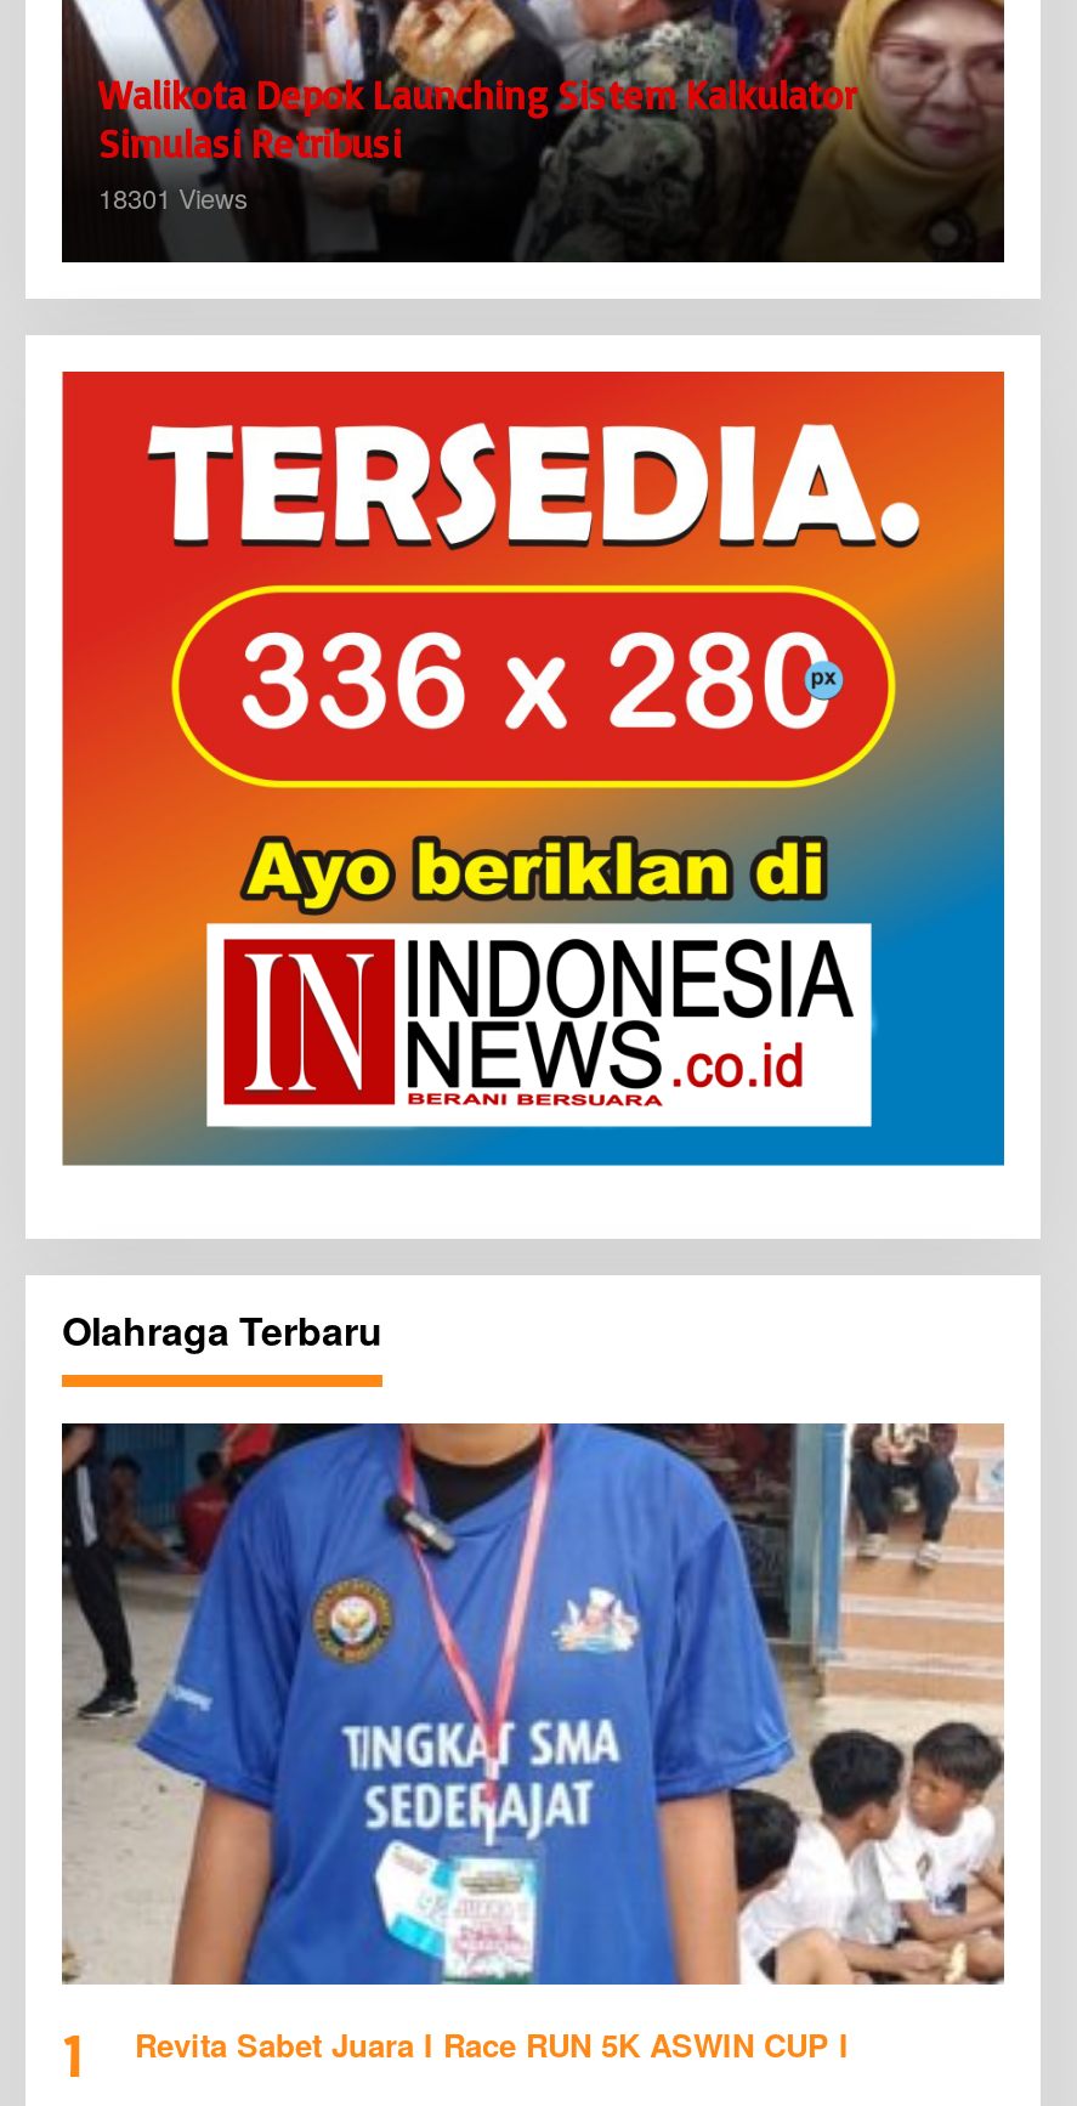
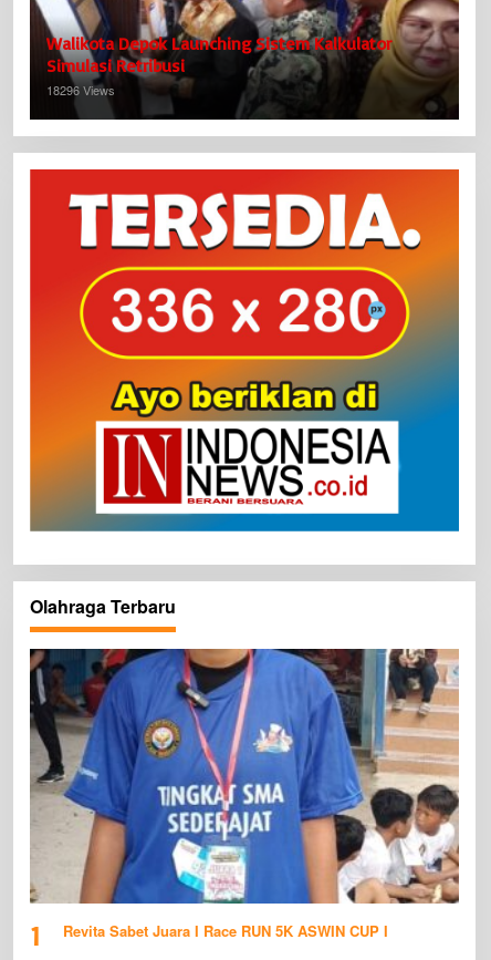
- 18301 Views
+ 18296 Views
